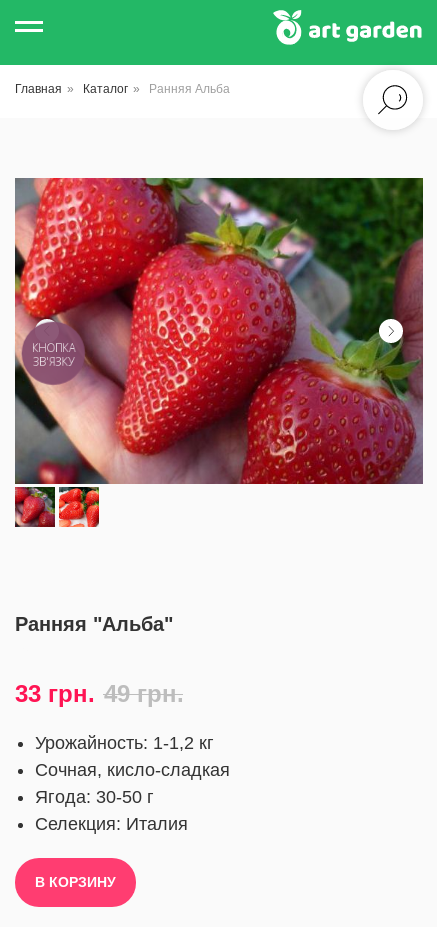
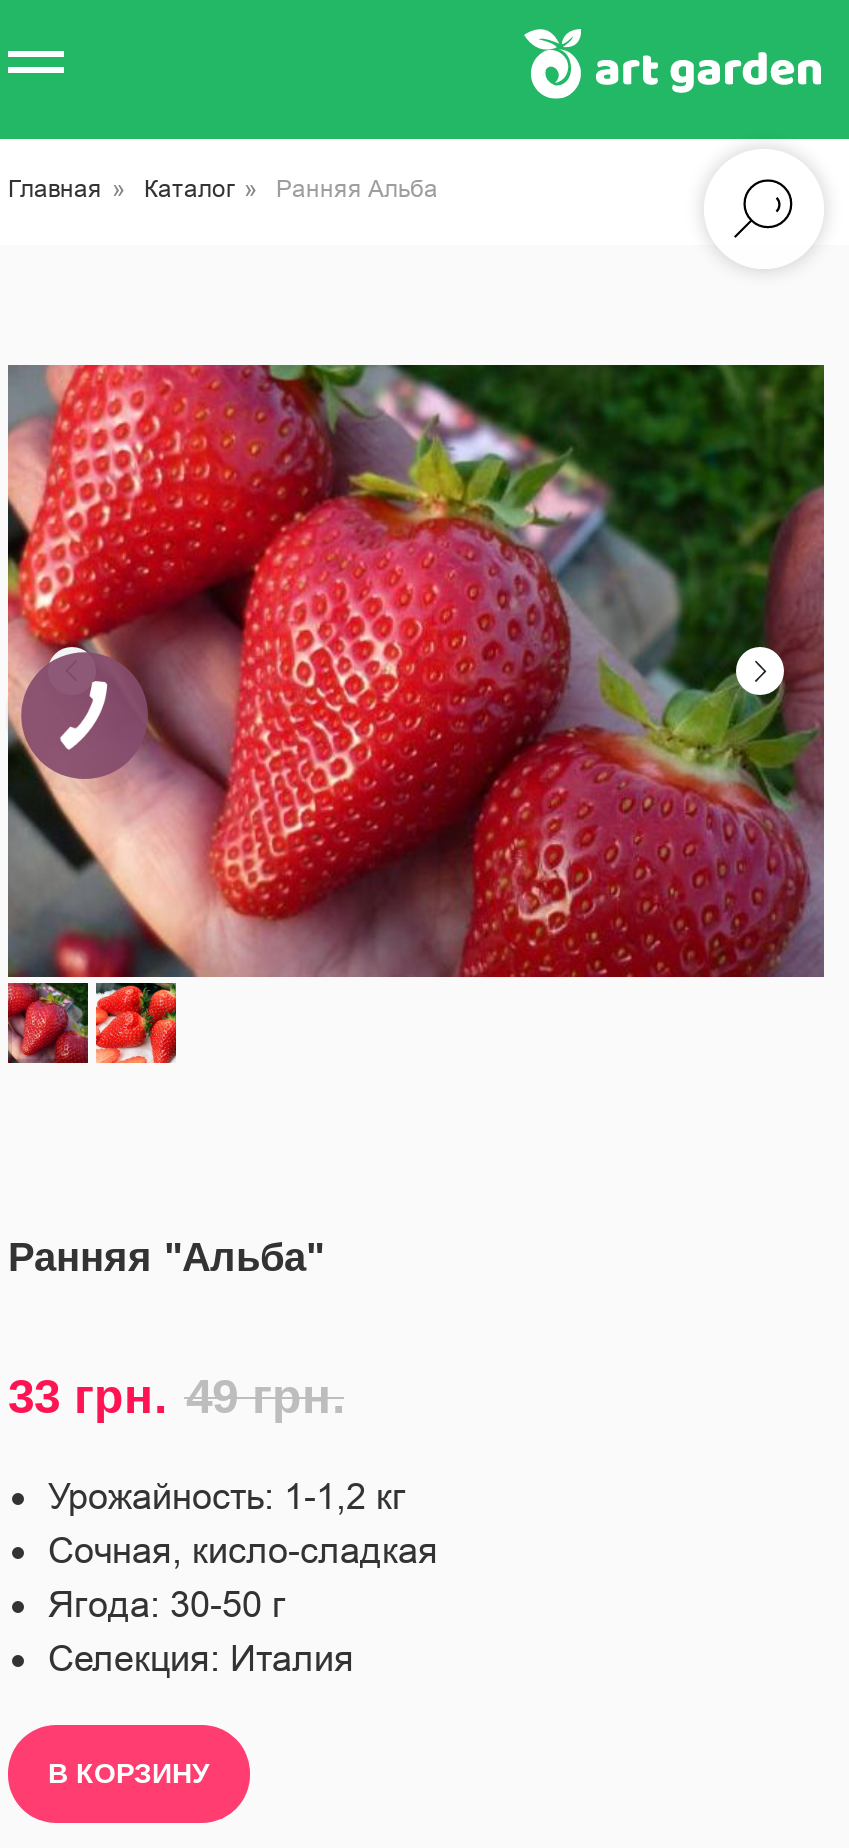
- КНОПКА
- ЗВ'ЯЗКУ
